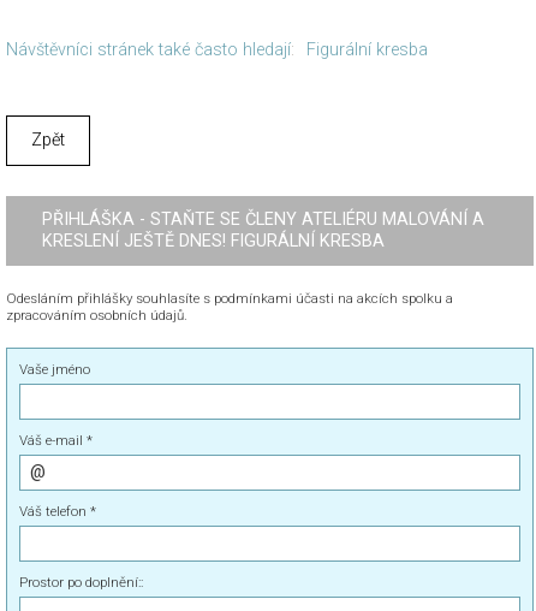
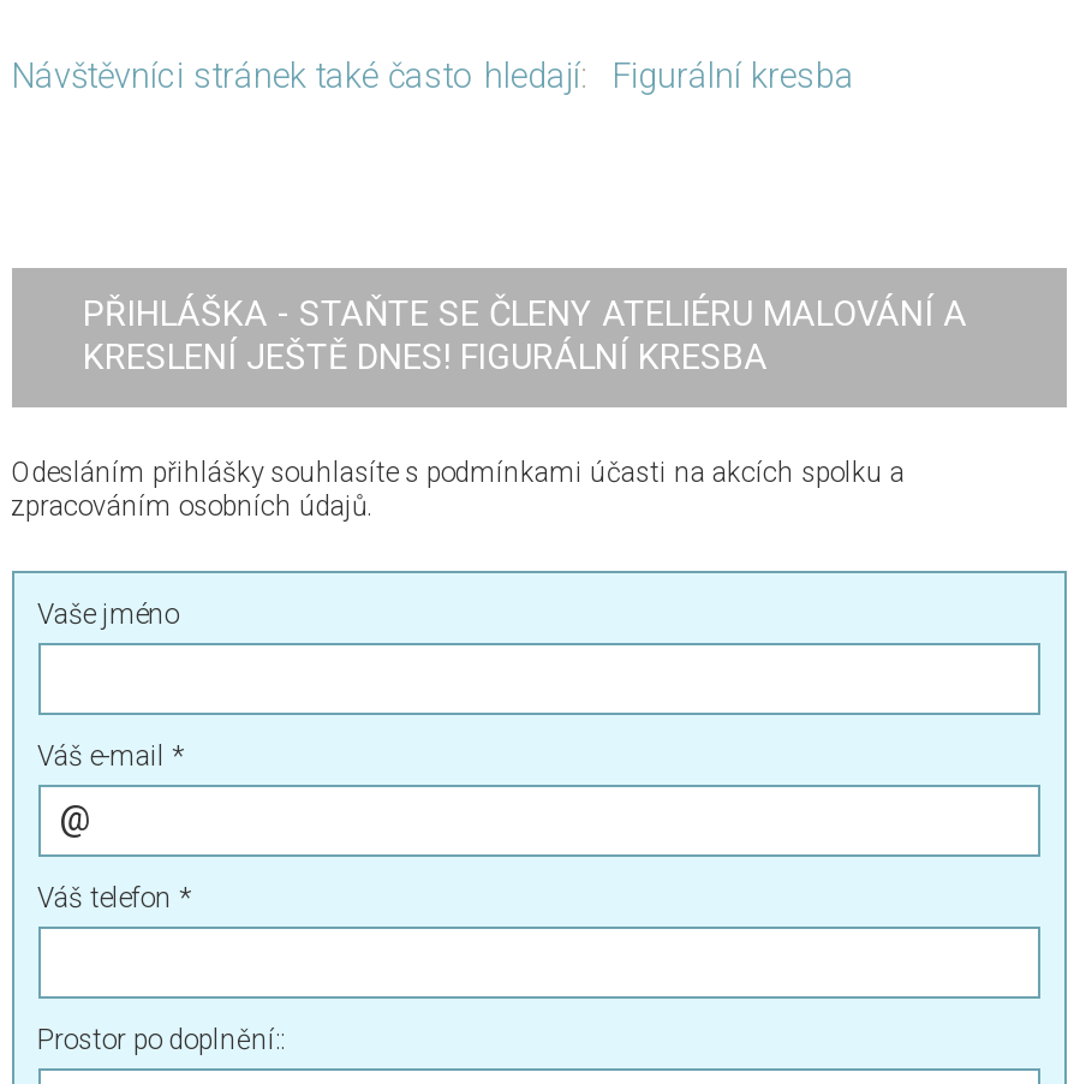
- Zpět
